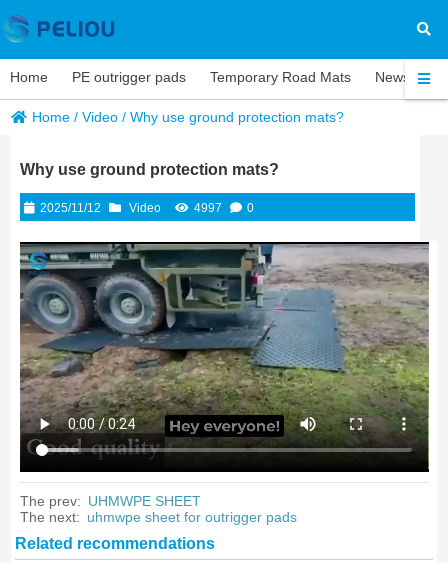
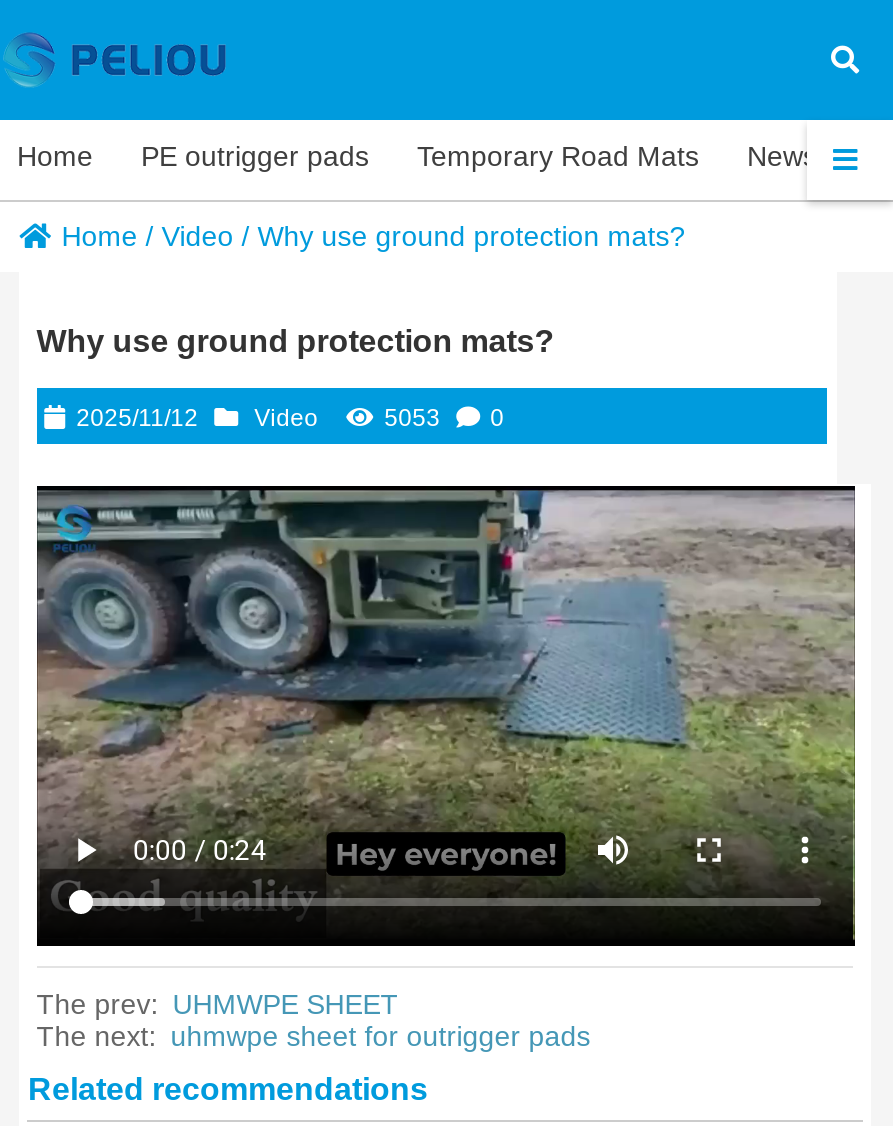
- 4997 0
+ 5053 0
